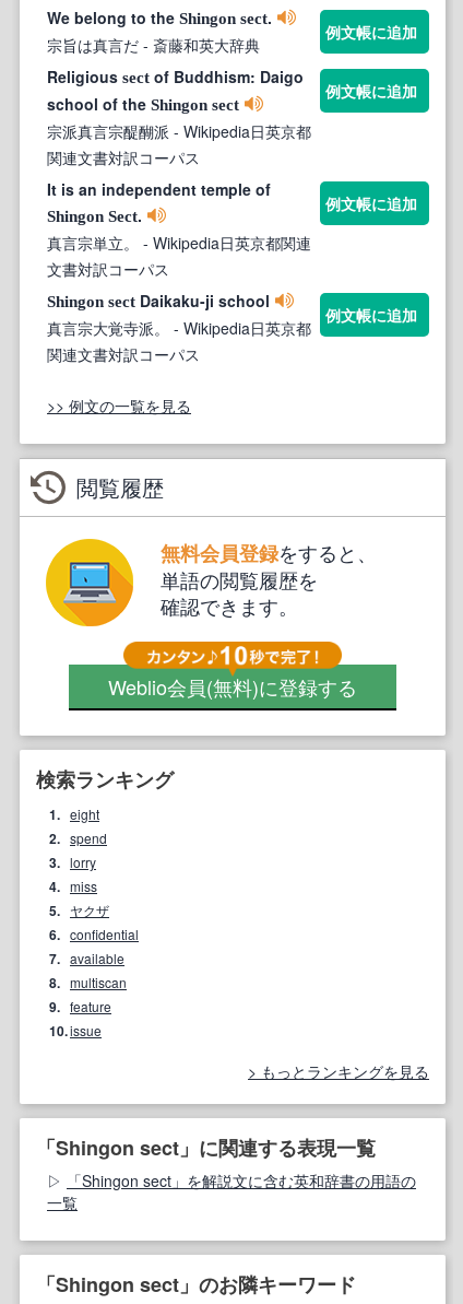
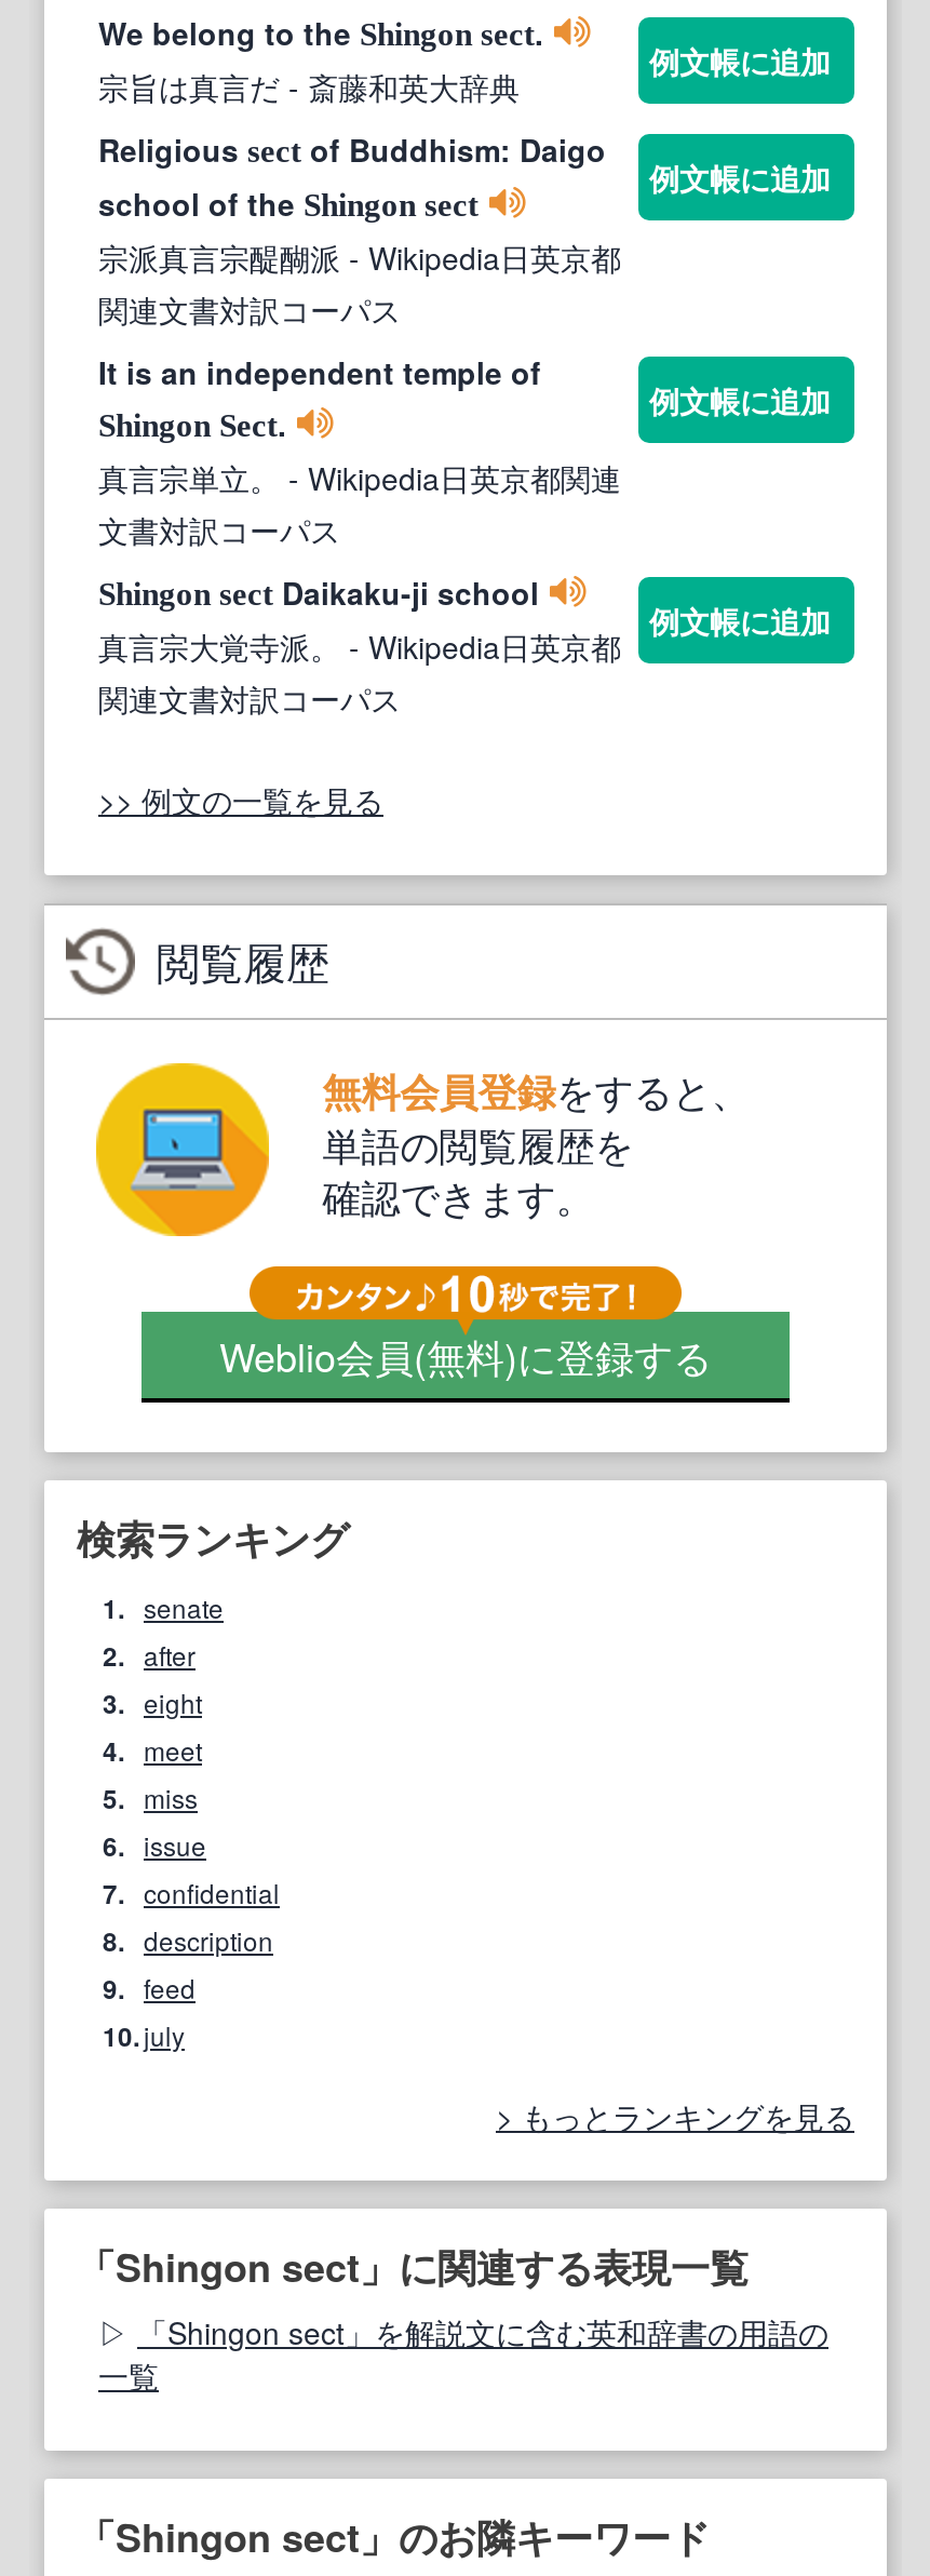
- 1. eight
- 2. spend
- 3. lorry
- 4. miss
- 5. ヤクザ
- 6. confidential
- 7. available
- 8. multiscan
- 9. feature
- 10. issue
+ 1. senate
+ 2. after
+ 3. eight
+ 4. meet
+ 5. miss
+ 6. issue
+ 7. confidential
+ 8. description
+ 9. feed
+ 10. july
